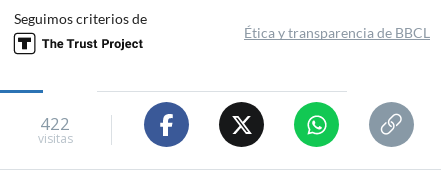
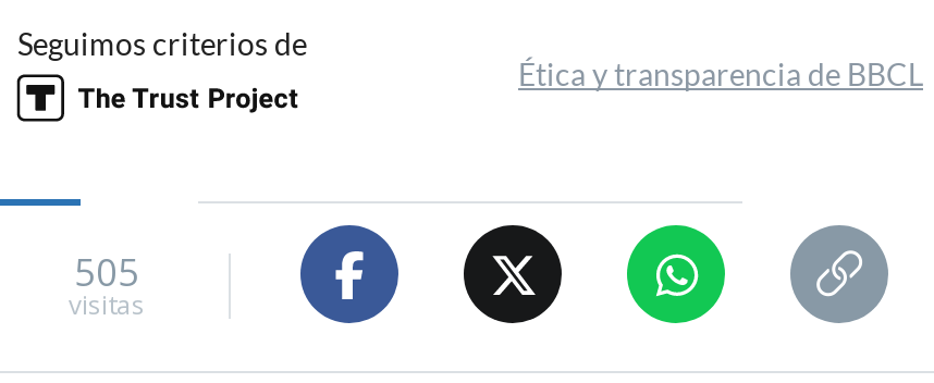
- 422
+ 505
